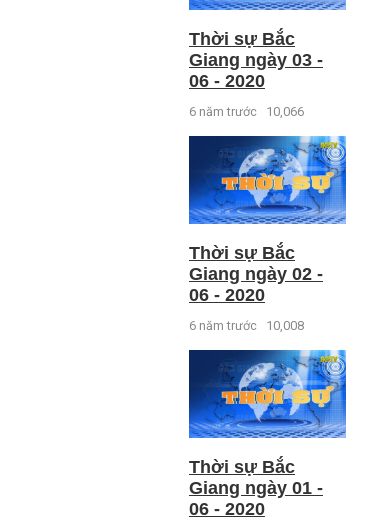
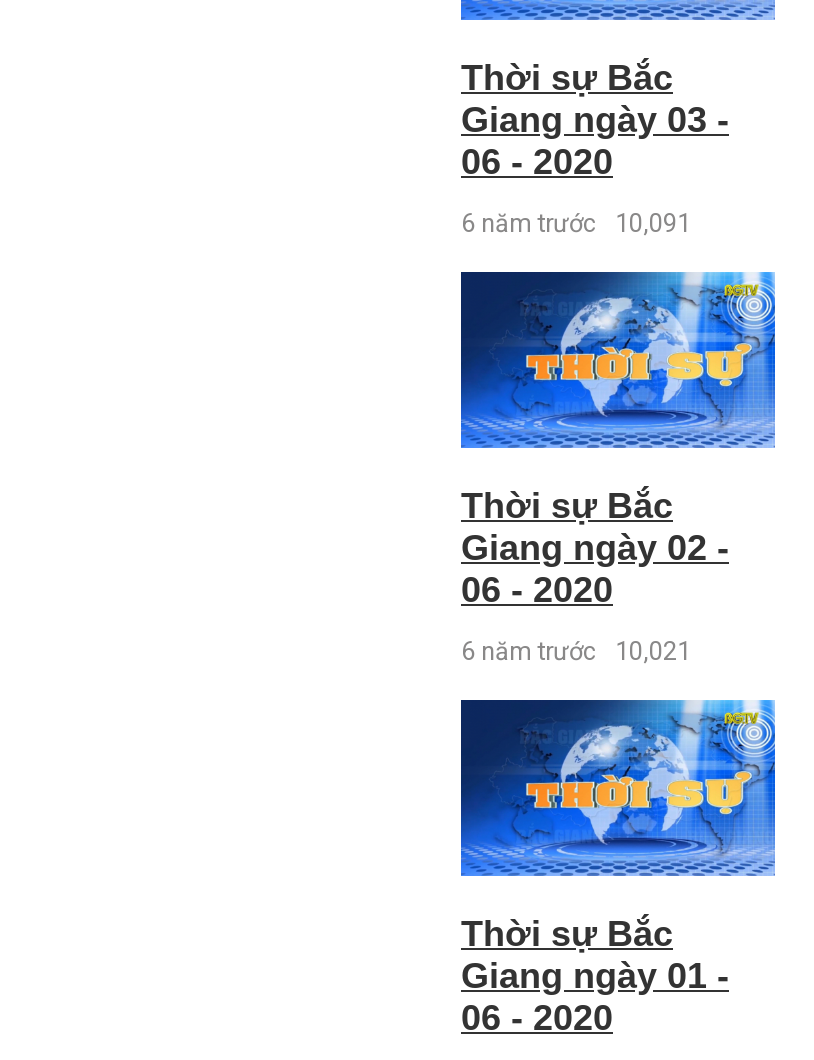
- 6 năm trước 10,066
+ 6 năm trước 10,091

- 6 năm trước 10,008
+ 6 năm trước 10,021
